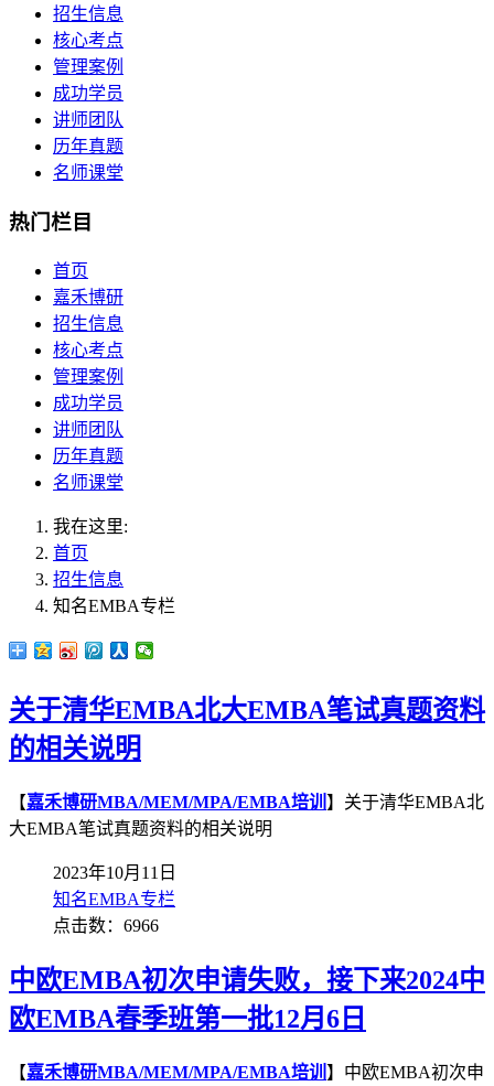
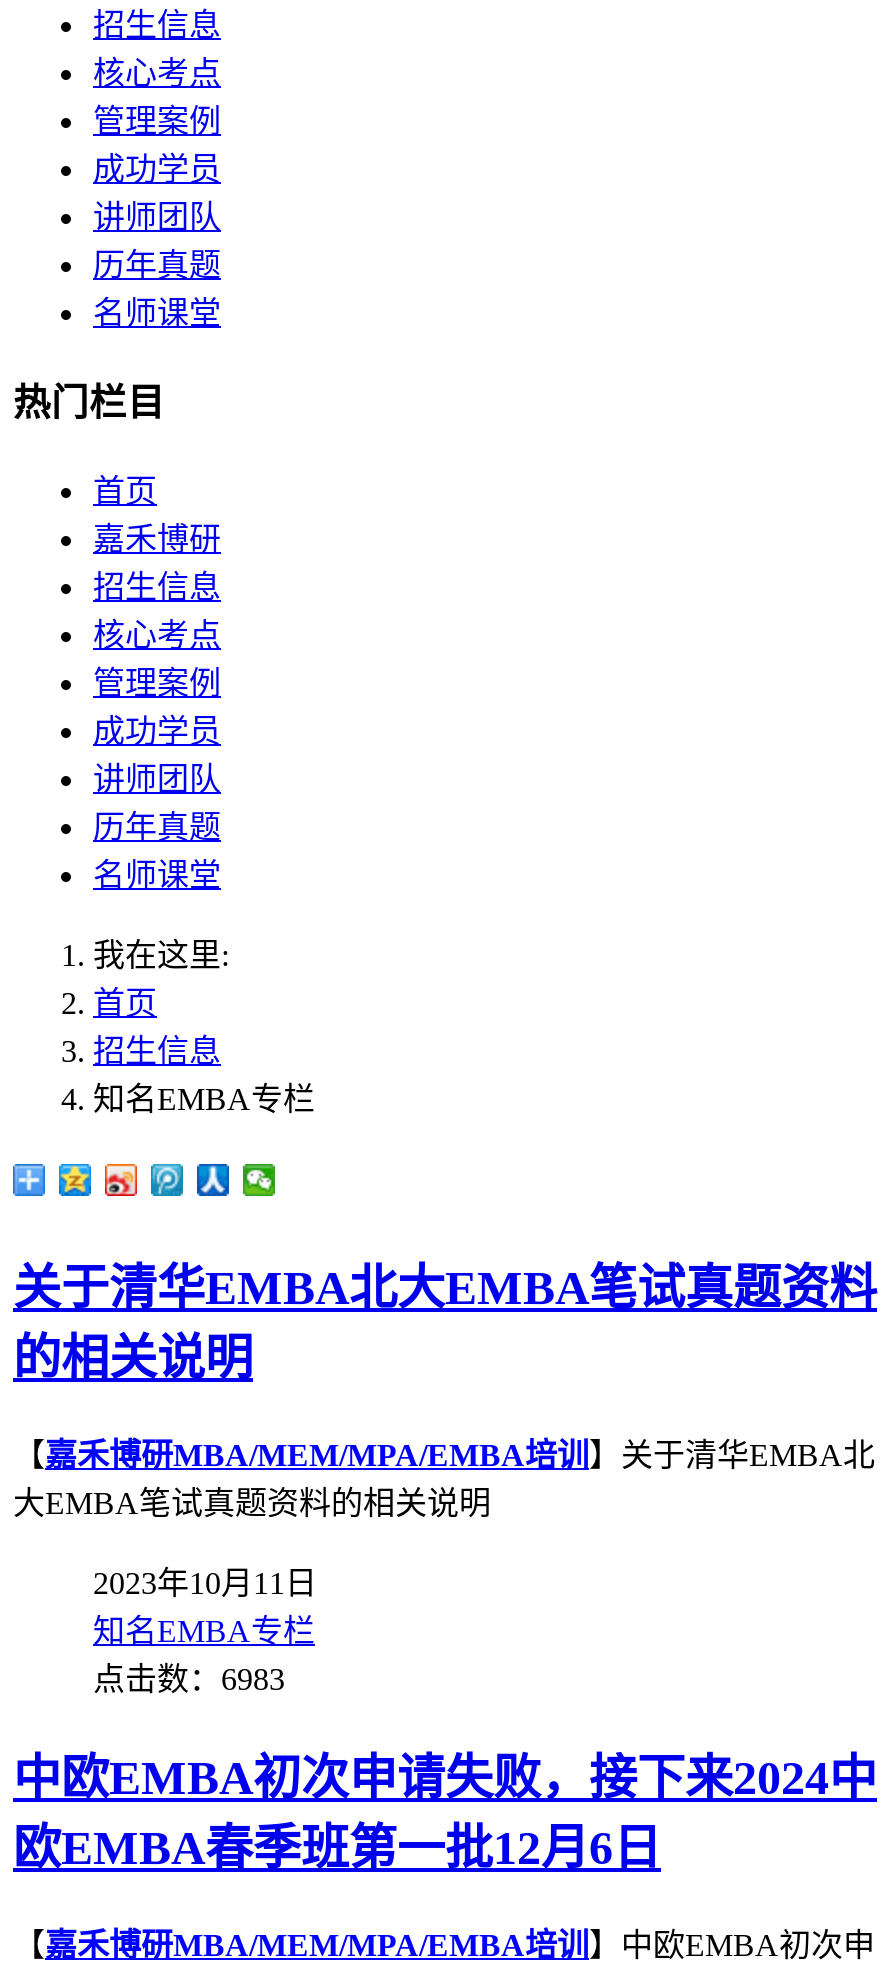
- 点击数：6966
+ 点击数：6983
